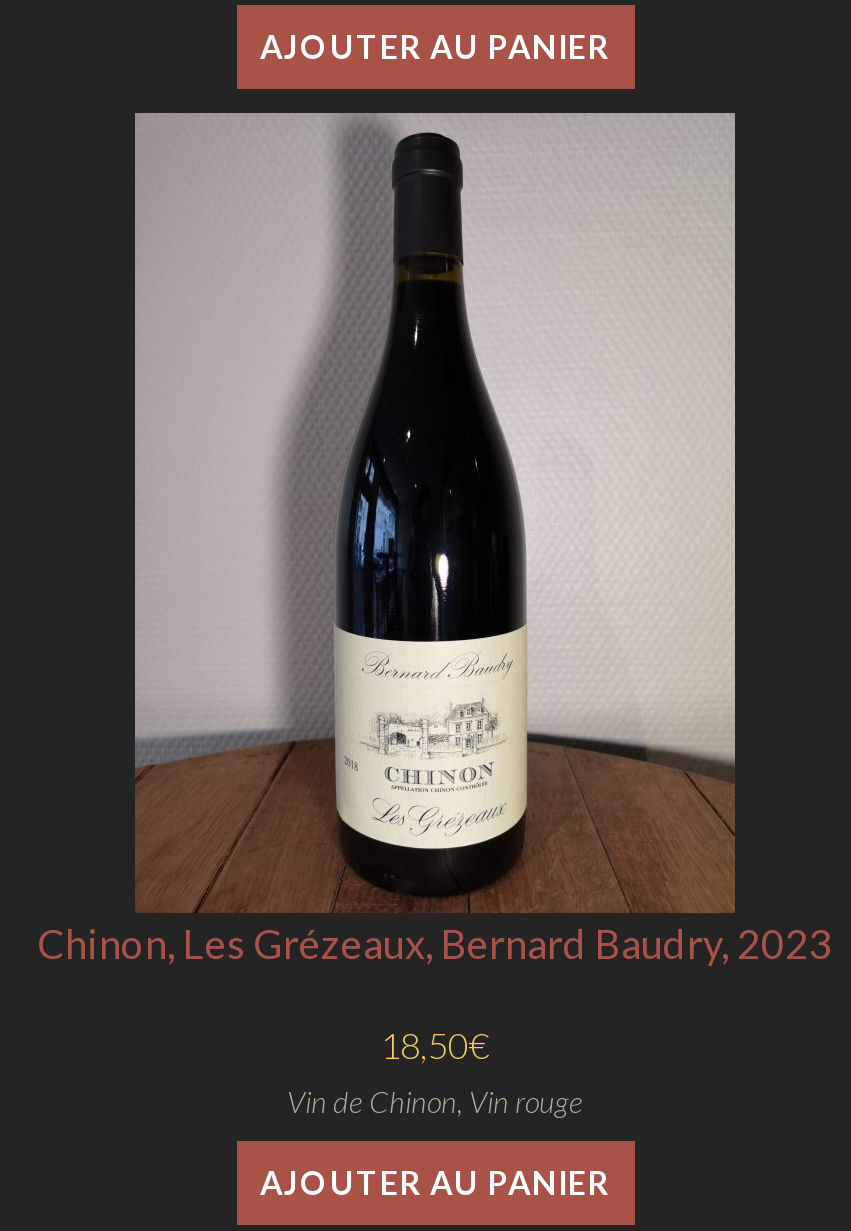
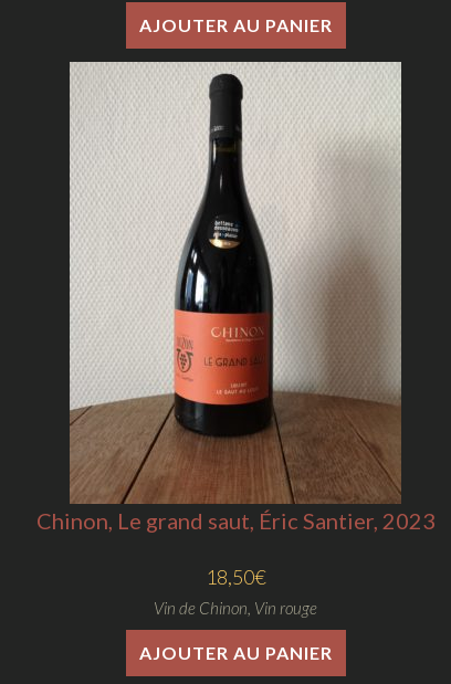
- [image]
- Chinon, Les Grézeaux, Bernard Baudry, 2023
+ [image]
+ Chinon, Le grand saut, Éric Santier, 2023
